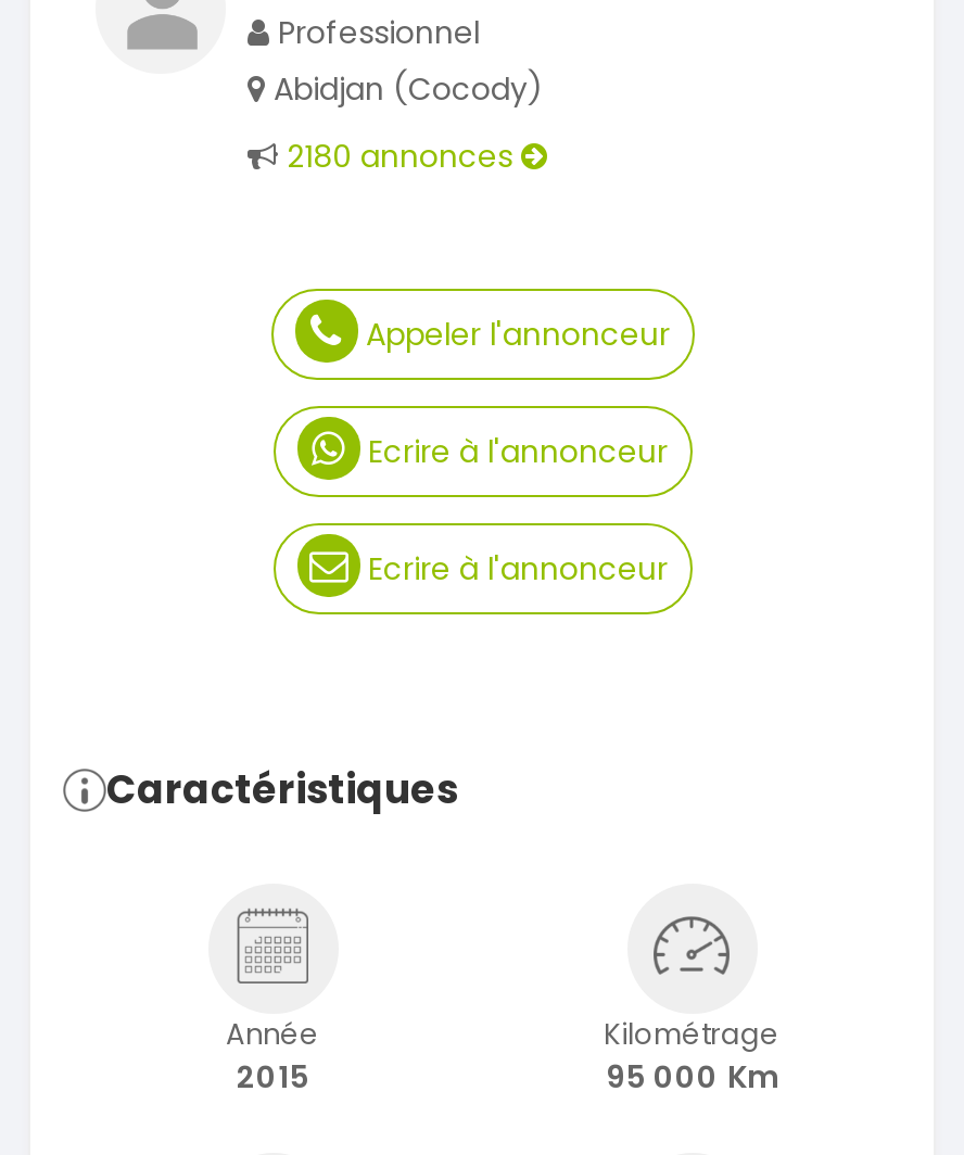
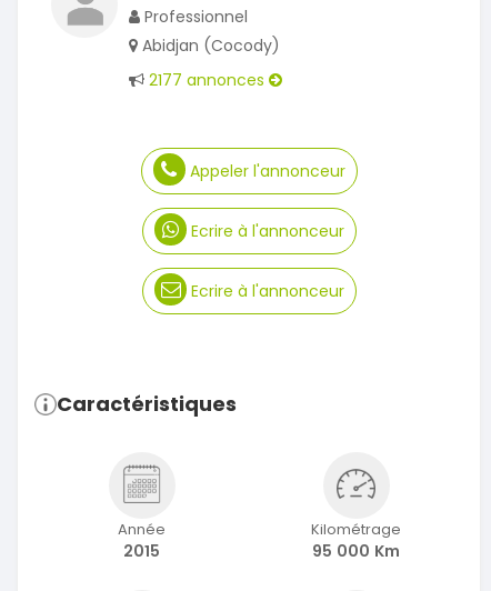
- 2180 annonces
+ 2177 annonces
